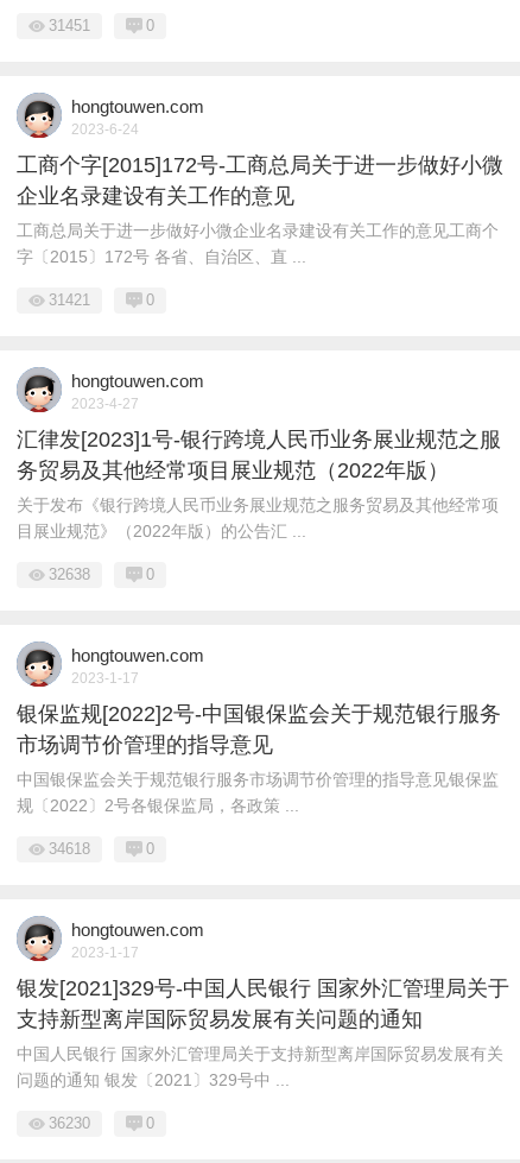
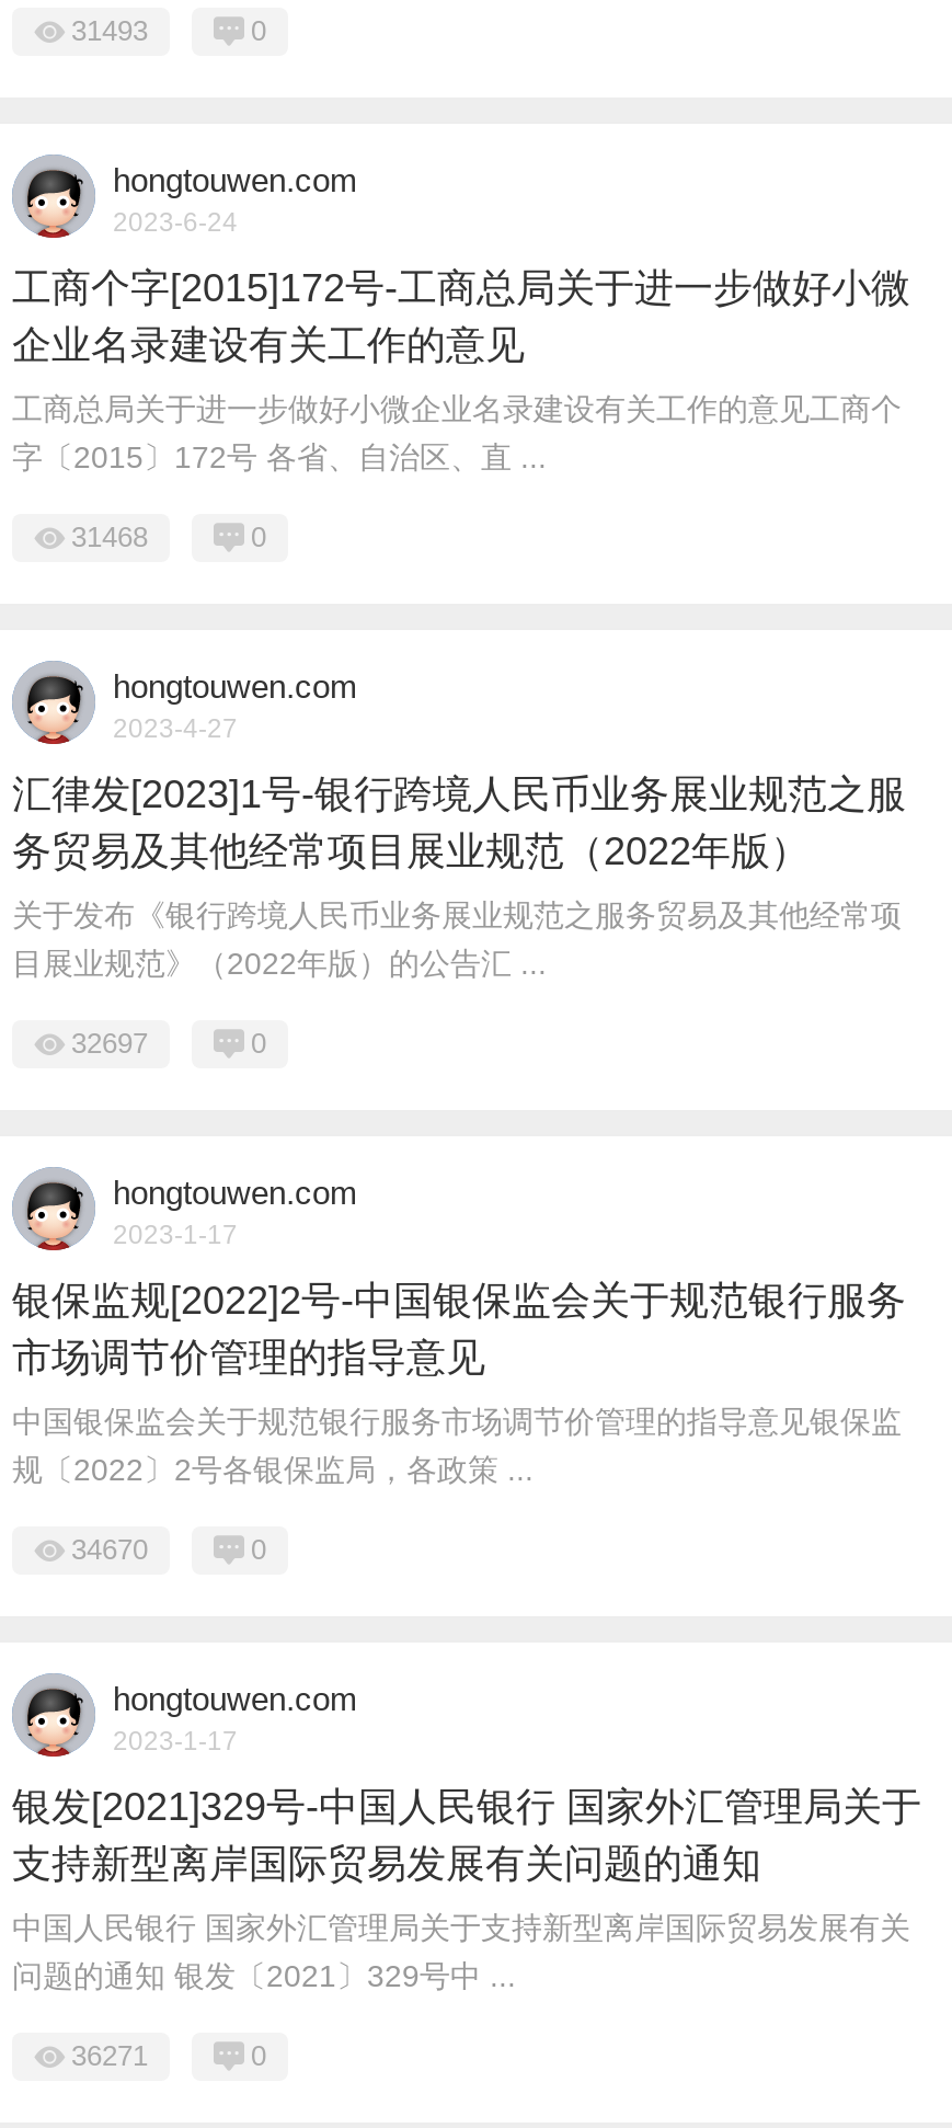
- 31451
+ 31493

- 31421
+ 31468

- 32638
+ 32697

- 34618
+ 34670

- 36230
+ 36271
